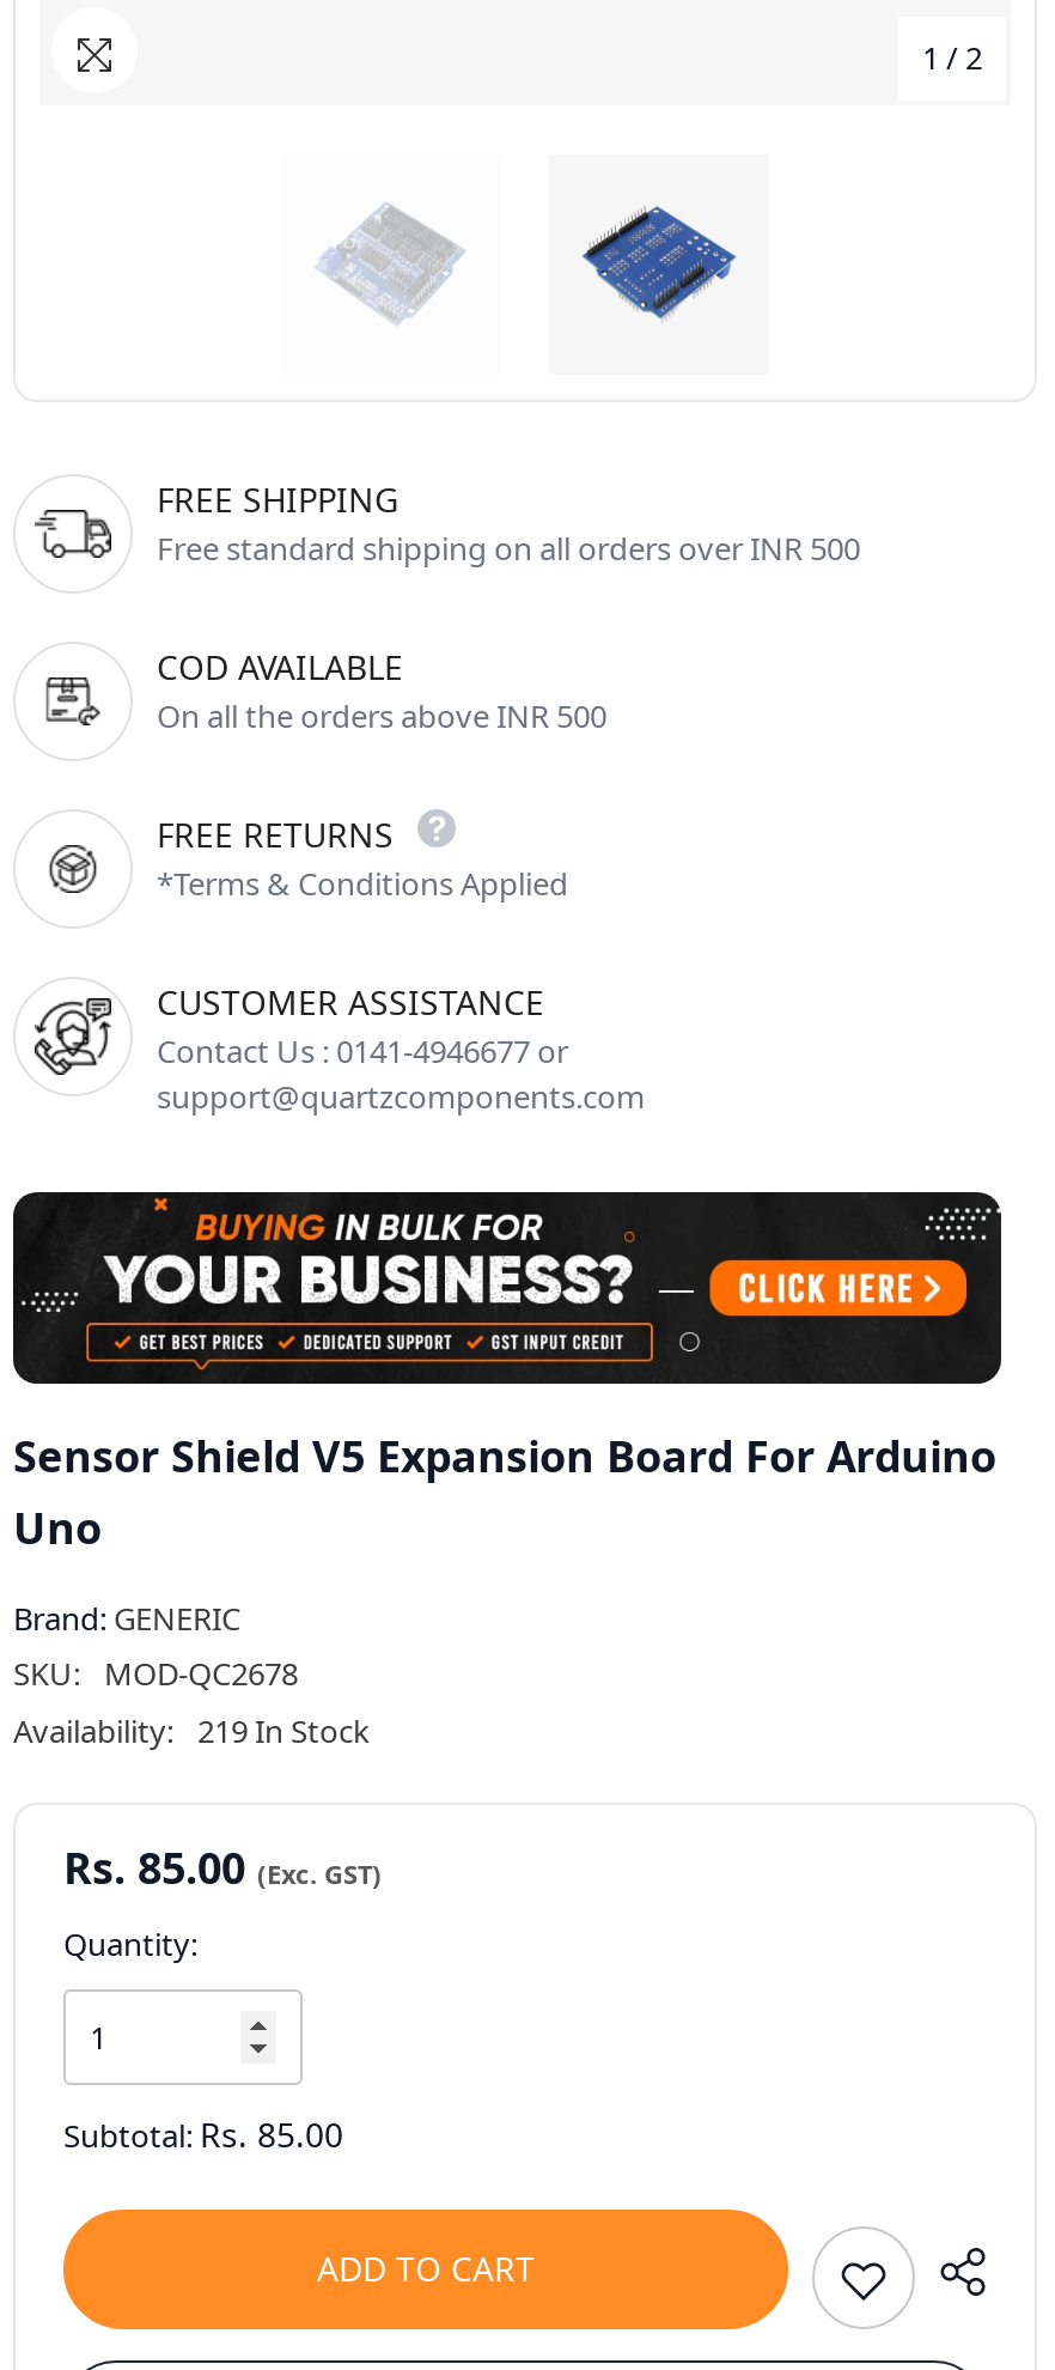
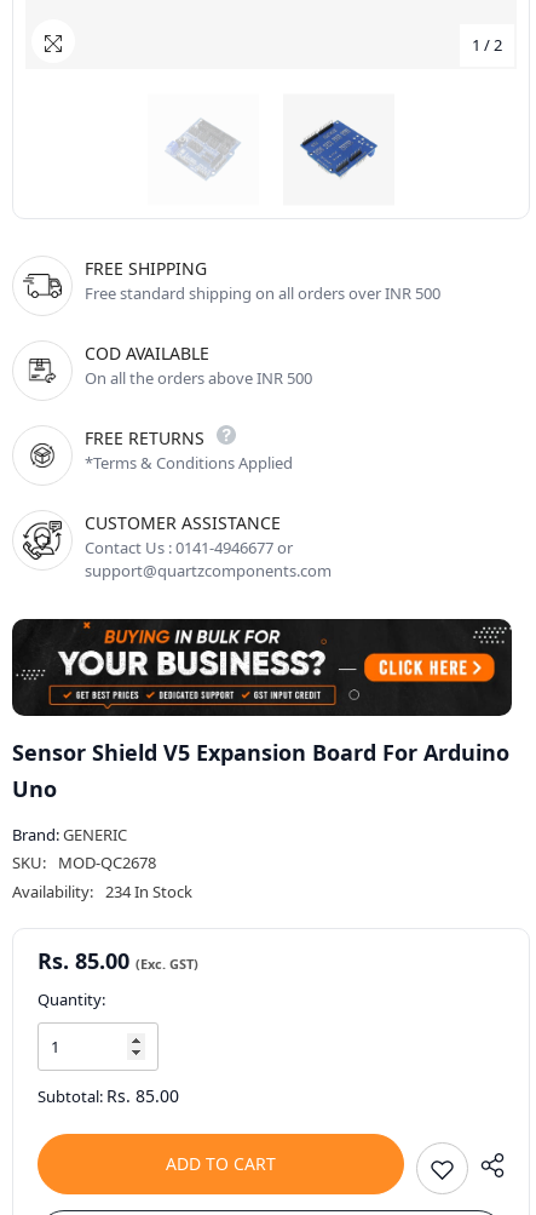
- Availability: 219 In Stock
+ Availability: 234 In Stock
